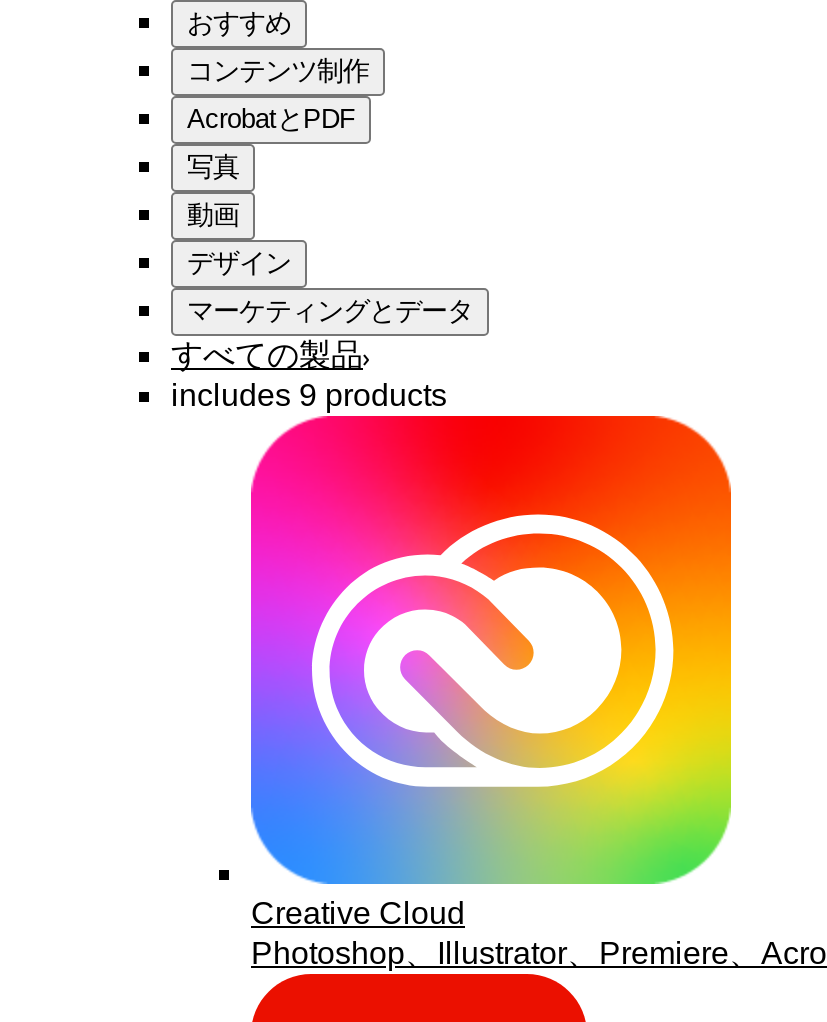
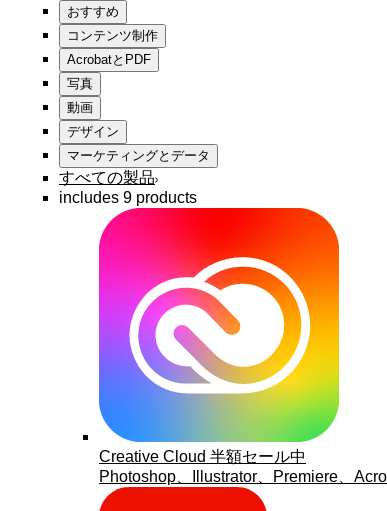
- Creative Cloud
+ Creative Cloud 半額セール中
